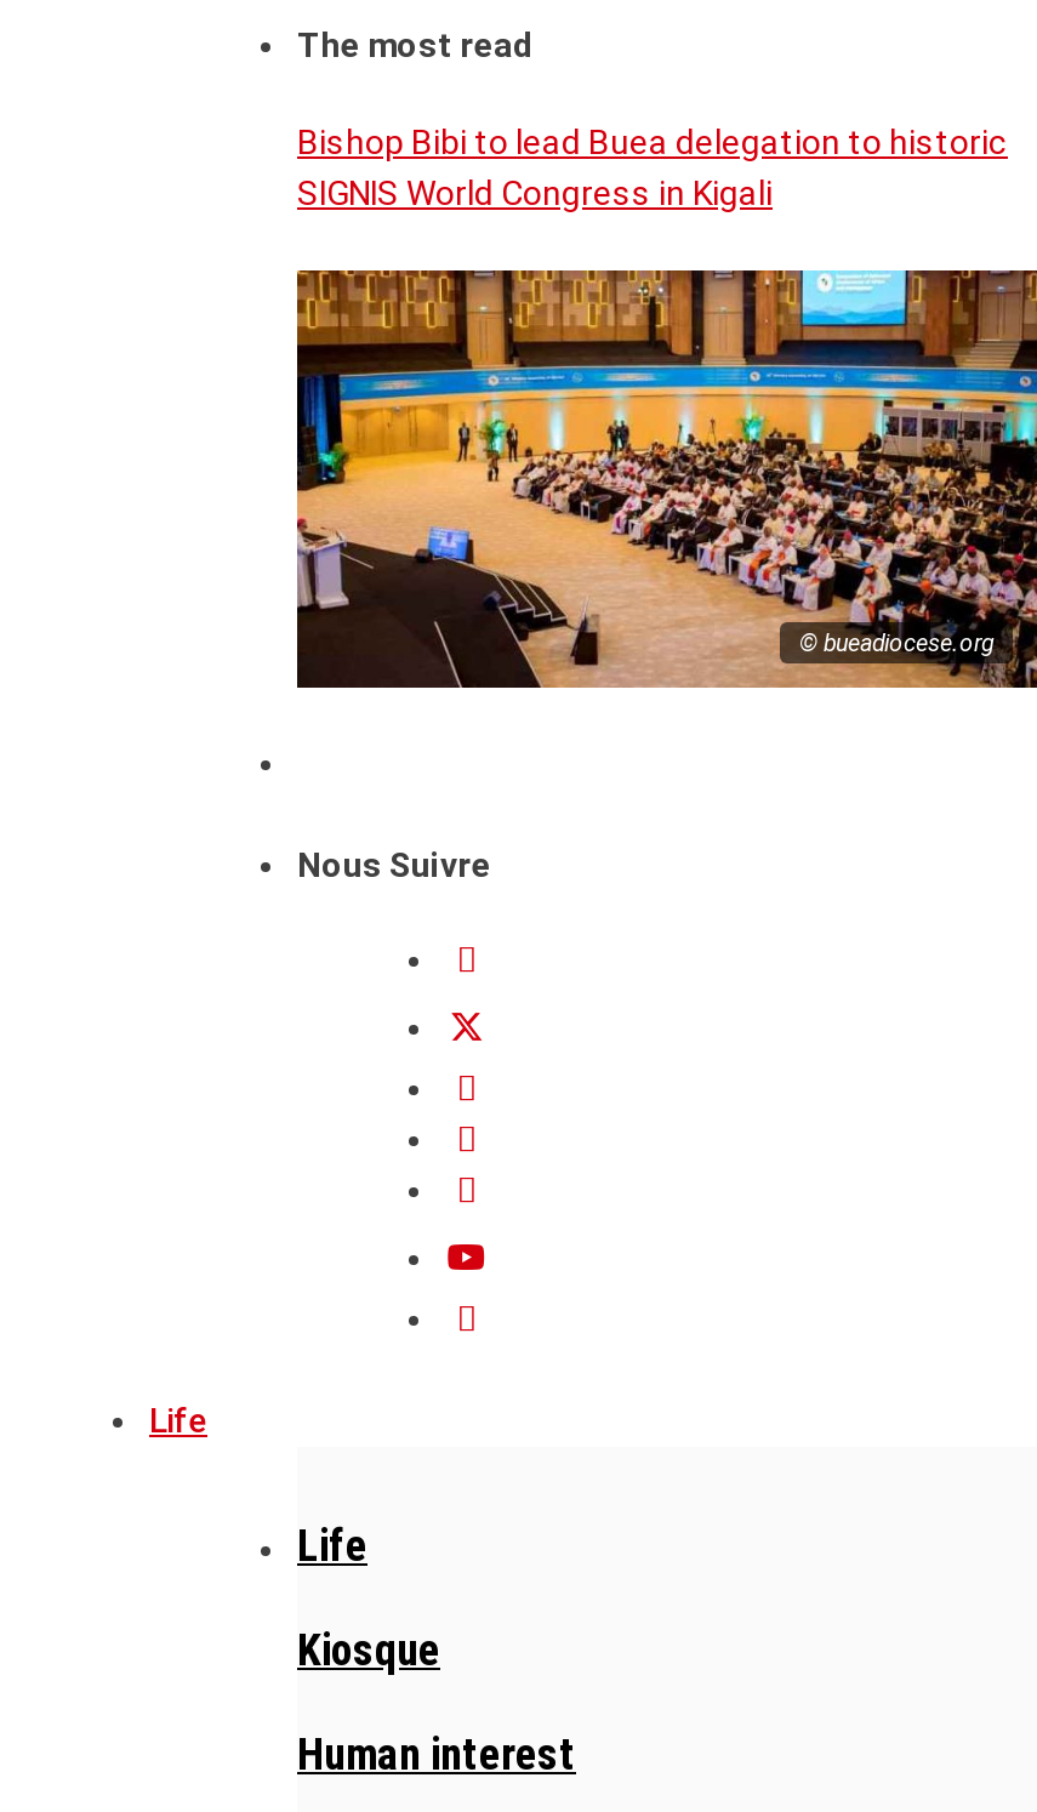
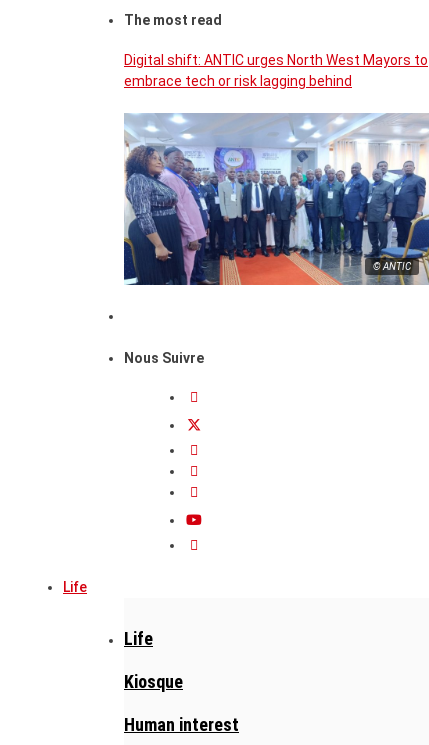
- Bishop Bibi to lead Buea delegation to historic
- SIGNIS World Congress in Kigali
+ Digital shift: ANTIC urges North West Mayors to
+ embrace tech or risk lagging behind

- [image]
- © bueadiocese.org
+ [image]
+ © ANTIC
